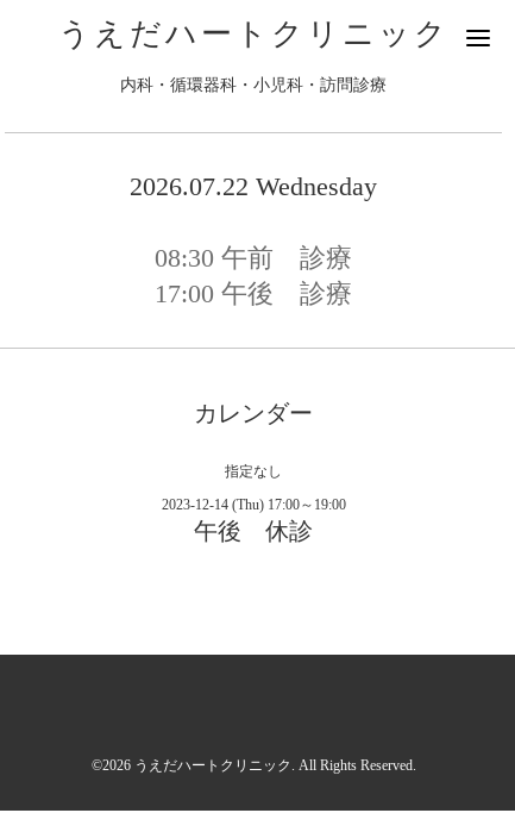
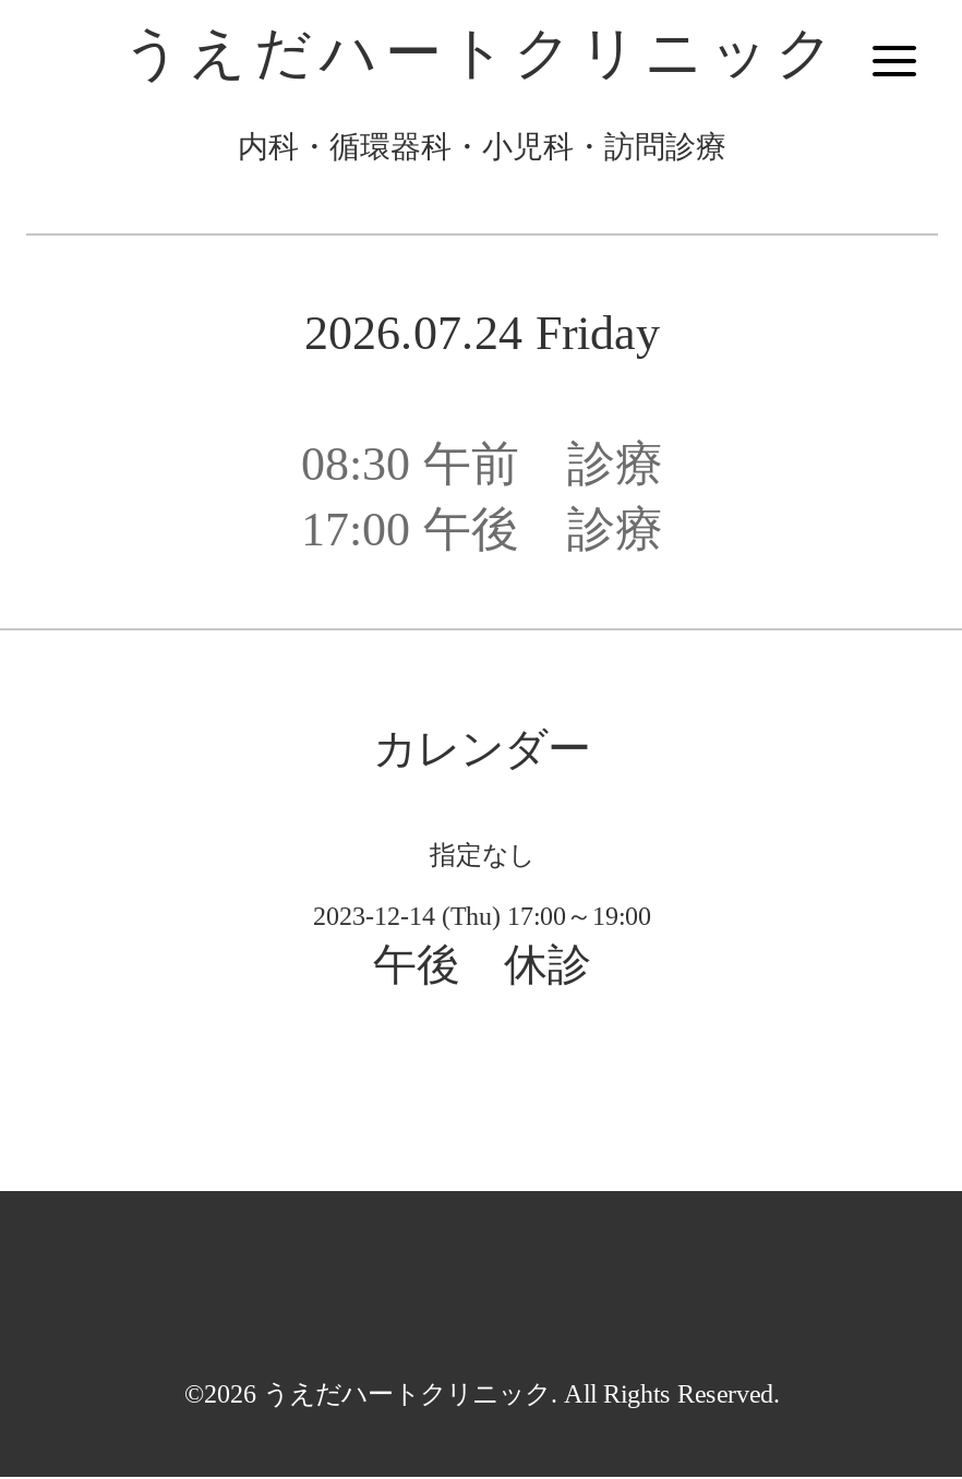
- 2026.07.22 Wednesday
+ 2026.07.24 Friday
